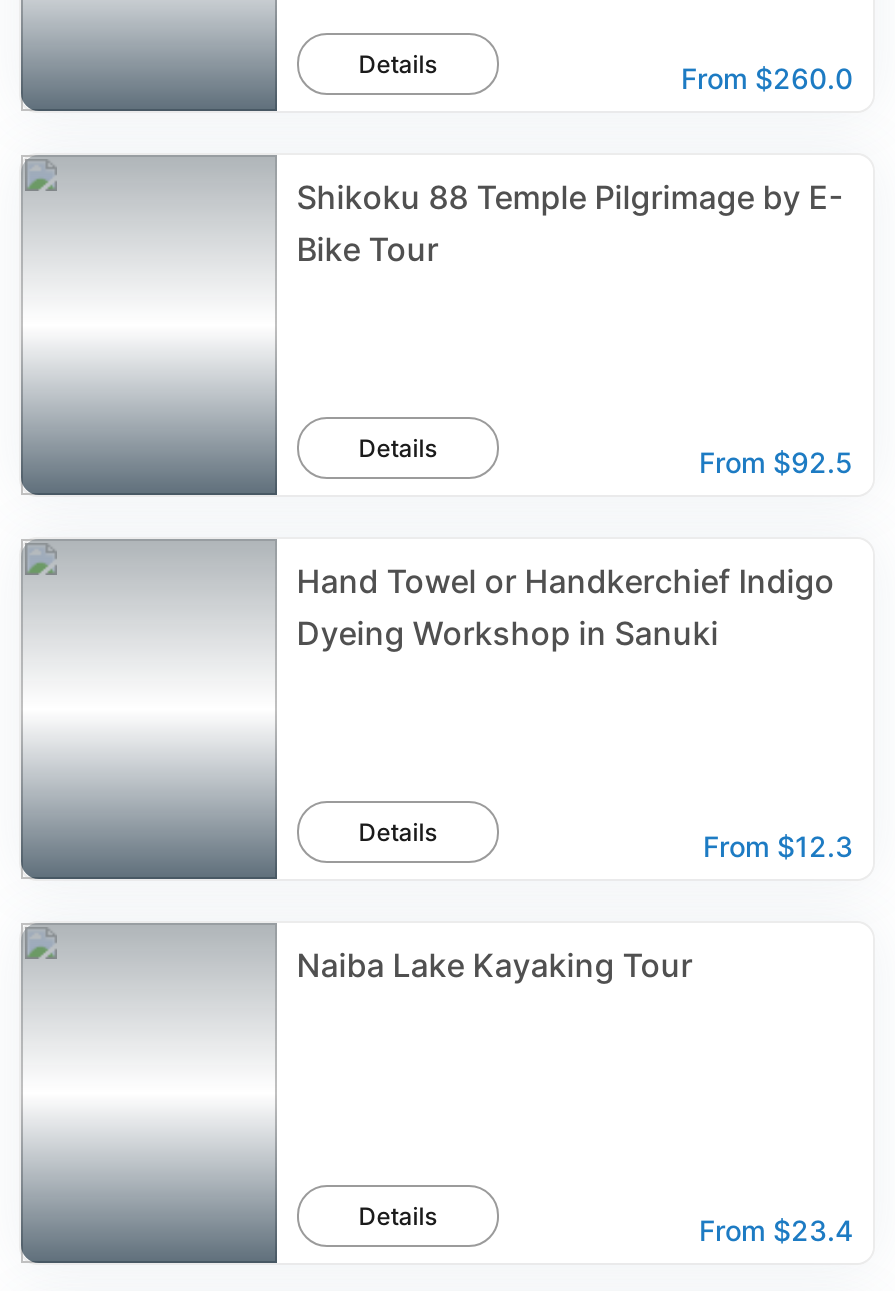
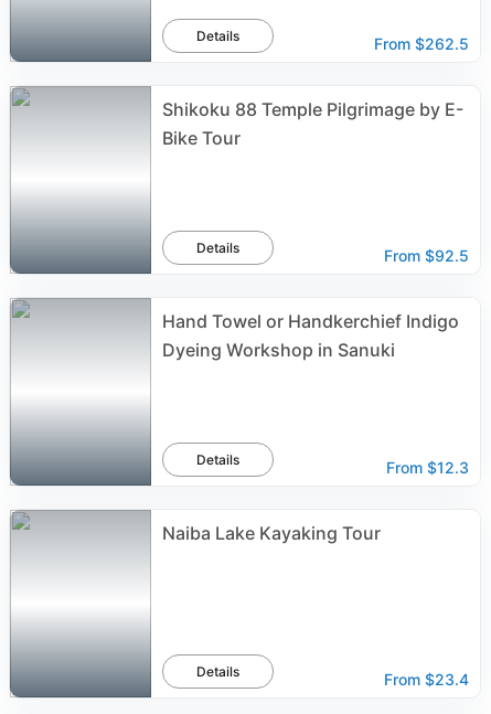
- From $260.0
+ From $262.5
